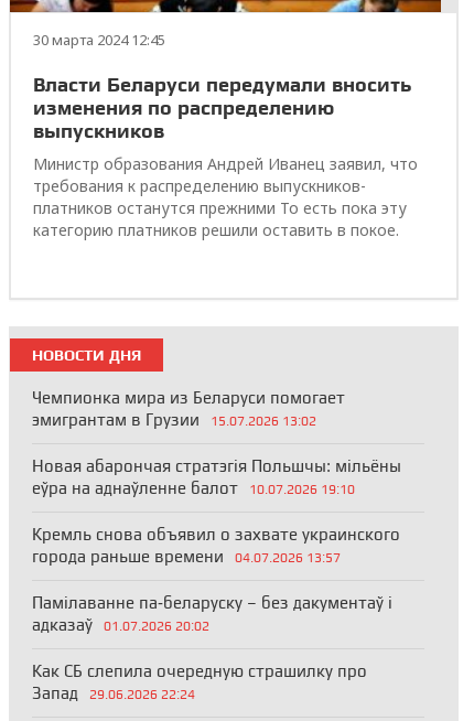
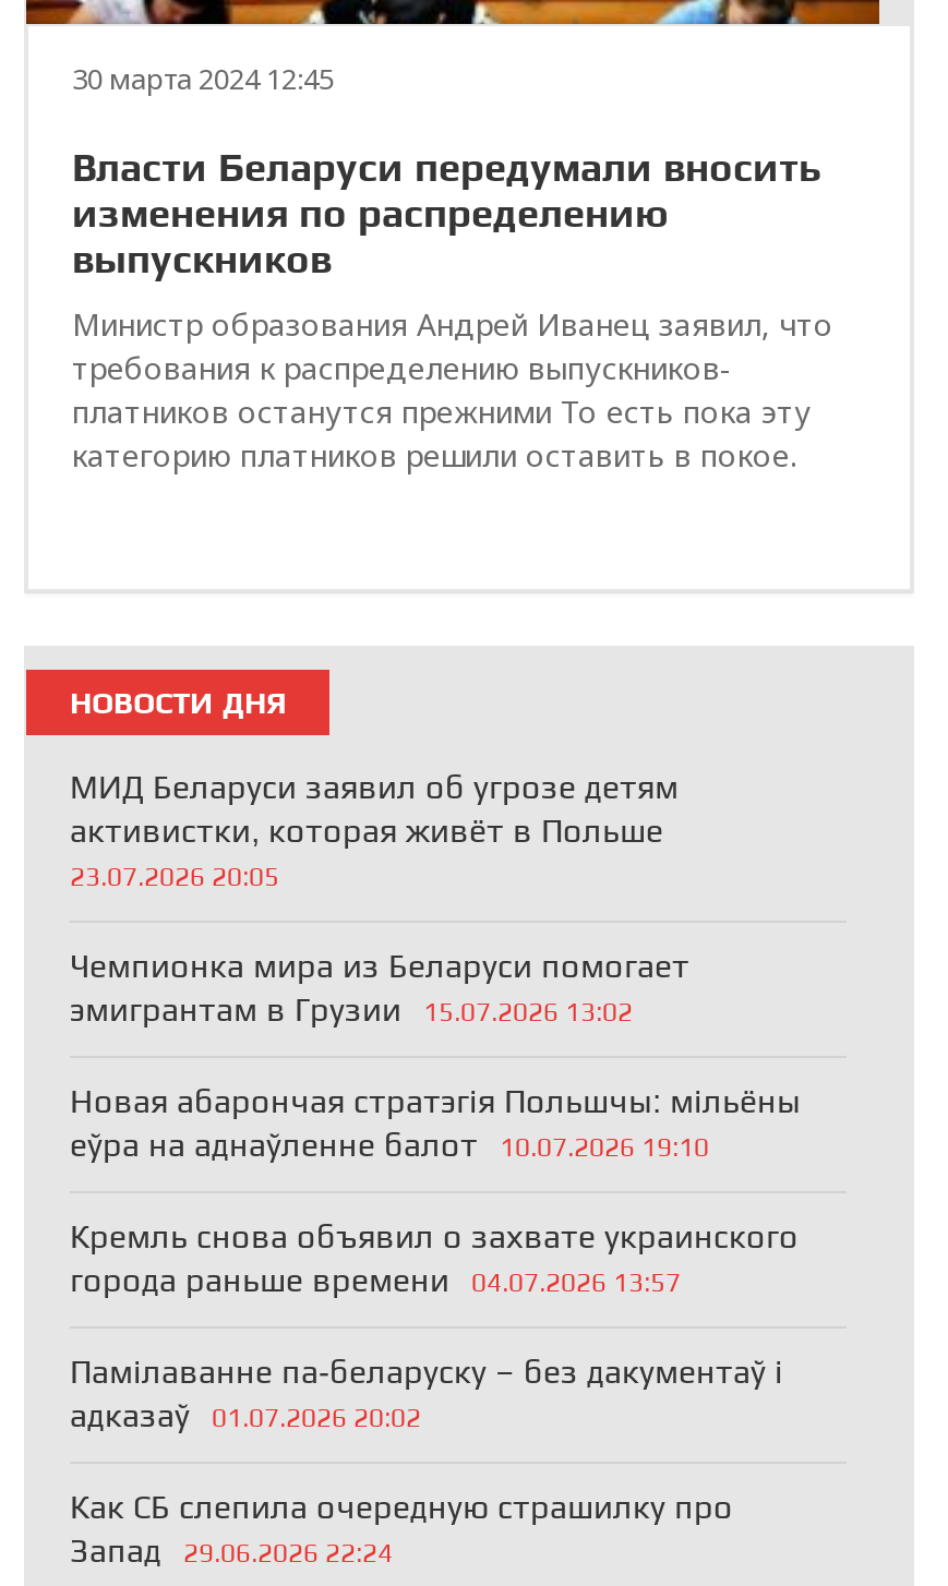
+ МИД Беларуси заявил об угрозе детям
+ активистки, которая живёт в Польше
+ 23.07.2026 20:05
